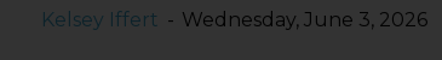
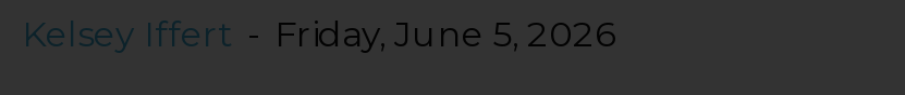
- Wednesday, June 3, 2026
+ Friday, June 5, 2026
